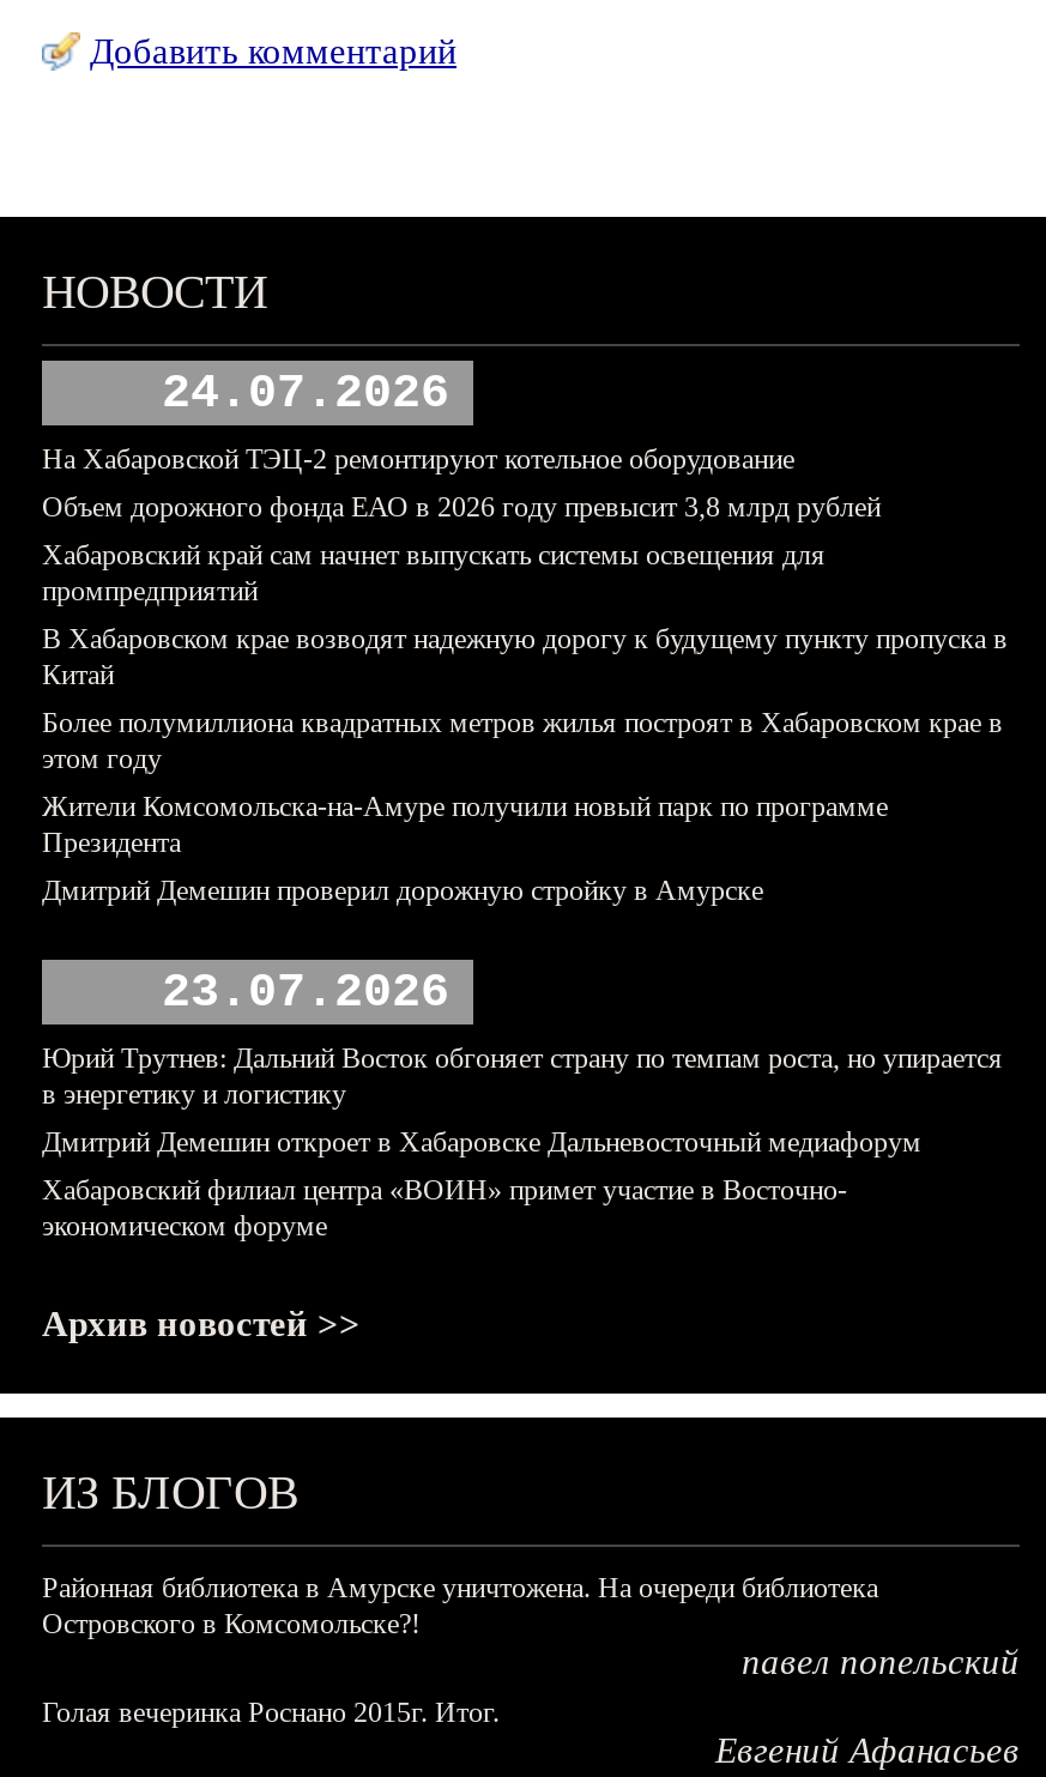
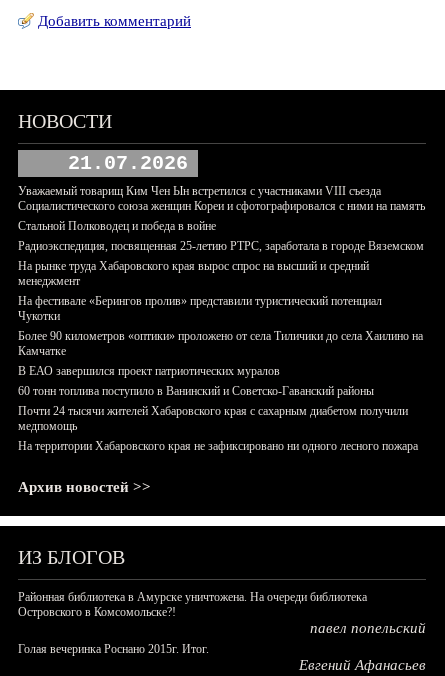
- 24.07.2026
- На Хабаровской ТЭЦ-2 ремонтируют котельное оборудование
- Объем дорожного фонда ЕАО в 2026 году превысит 3,8 млрд рублей
- Хабаровский край сам начнет выпускать системы освещения для
- промпредприятий
- В Хабаровском крае возводят надежную дорогу к будущему пункту пропуска в
- Китай
- Более полумиллиона квадратных метров жилья построят в Хабаровском крае в
- этом году
- Жители Комсомольска-на-Амуре получили новый парк по программе
- Президента
- Дмитрий Демешин проверил дорожную стройку в Амурске
- 23.07.2026
- Юрий Трутнев: Дальний Восток обгоняет страну по темпам роста, но упирается
- в энергетику и логистику
- Дмитрий Демешин откроет в Хабаровске Дальневосточный медиафорум
- Хабаровский филиал центра «ВОИН» примет участие в Восточно-
- экономическом форуме
+ 21.07.2026
+ Уважаемый товарищ Ким Чен Ын встретился с участниками VIII съезда
+ Социалистического союза женщин Кореи и сфотографировался с ними на память
+ Стальной Полководец и победа в войне
+ Радиоэкспедиция, посвященная 25-летию РТРС, заработала в городе Вяземском
+ На рынке труда Хабаровского края вырос спрос на высший и средний
+ менеджмент
+ На фестивале «Берингов пролив» представили туристический потенциал
+ Чукотки
+ Более 90 километров «оптики» проложено от села Тиличики до села Хаилино на
+ Камчатке
+ В ЕАО завершился проект патриотических муралов
+ 60 тонн топлива поступило в Ванинский и Советско-Гаванский районы
+ Почти 24 тысячи жителей Хабаровского края с сахарным диабетом получили
+ медпомощь
+ На территории Хабаровского края не зафиксировано ни одного лесного пожара
